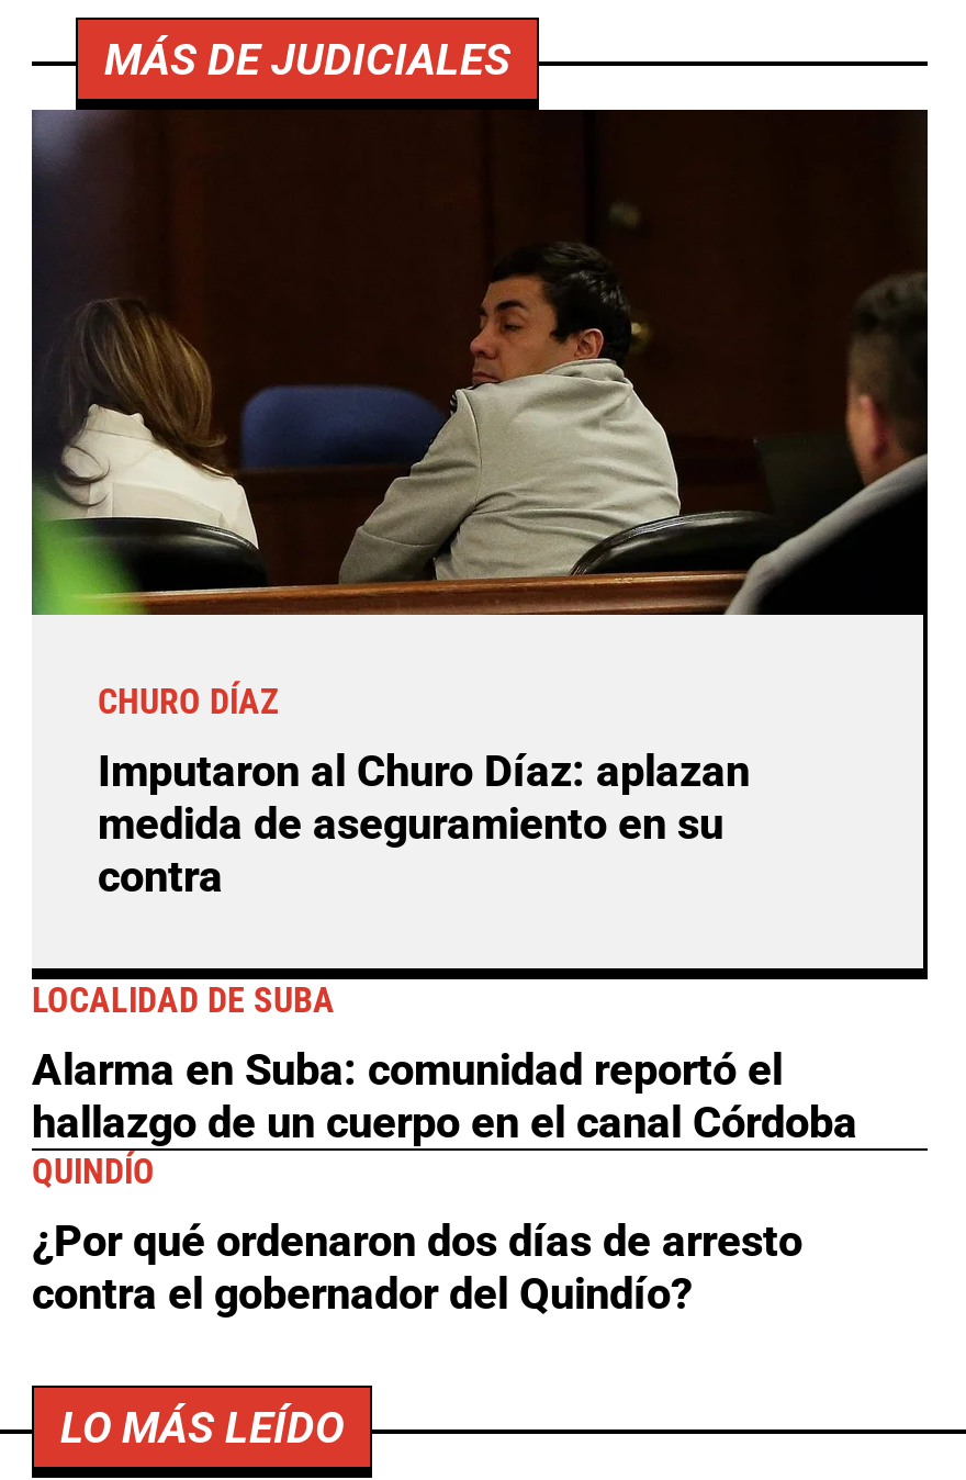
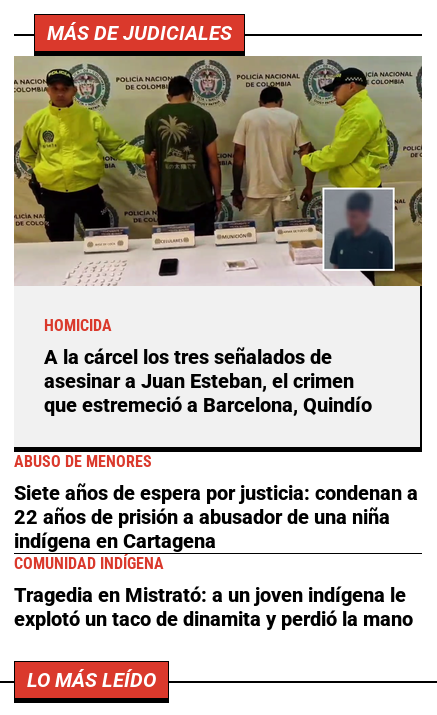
- [image]
- CHURO DÍAZ
- Imputaron al Churo Díaz: aplazan
- medida de aseguramiento en su
- contra
+ [image]
+ HOMICIDA
+ A la cárcel los tres señalados de
+ asesinar a Juan Esteban, el crimen
+ que estremeció a Barcelona, Quindío

- LOCALIDAD DE SUBA
- Alarma en Suba: comunidad reportó el
- hallazgo de un cuerpo en el canal Córdoba
- QUINDÍO
- ¿Por qué ordenaron dos días de arresto
- contra el gobernador del Quindío?
+ ABUSO DE MENORES
+ Siete años de espera por justicia: condenan a
+ 22 años de prisión a abusador de una niña
+ indígena en Cartagena
+ COMUNIDAD INDÍGENA
+ Tragedia en Mistrató: a un joven indígena le
+ explotó un taco de dinamita y perdió la mano
